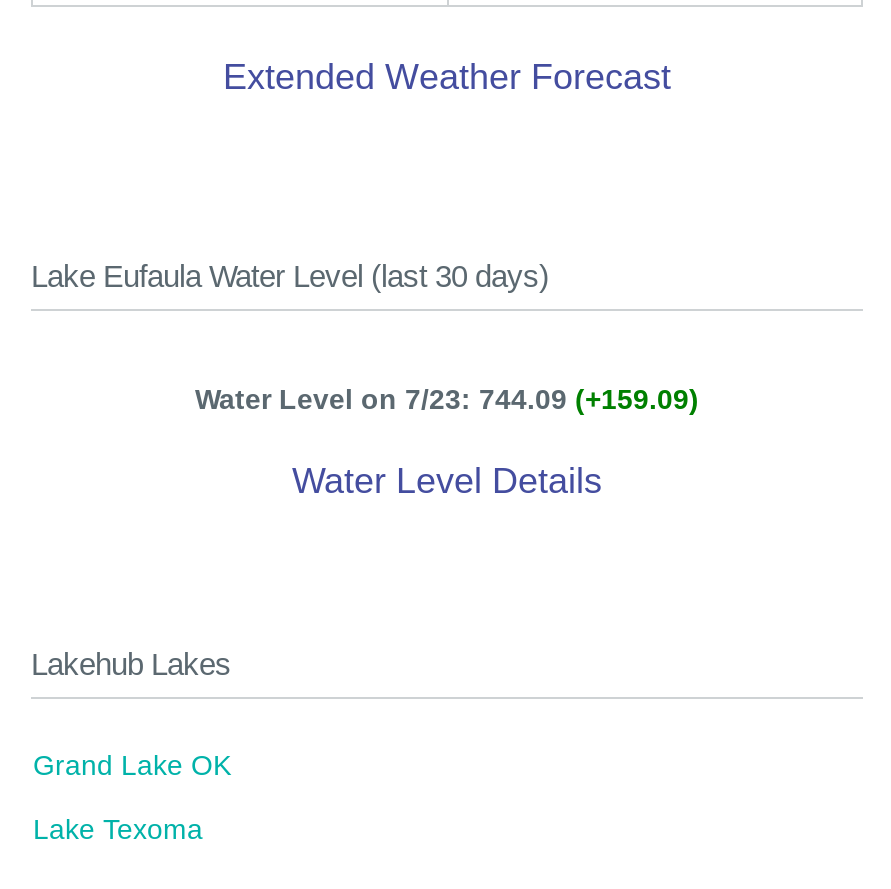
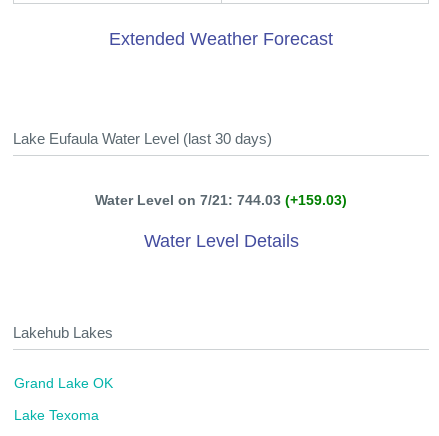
- Water Level on 7/23: 744.09 (+159.09)
+ Water Level on 7/21: 744.03 (+159.03)
